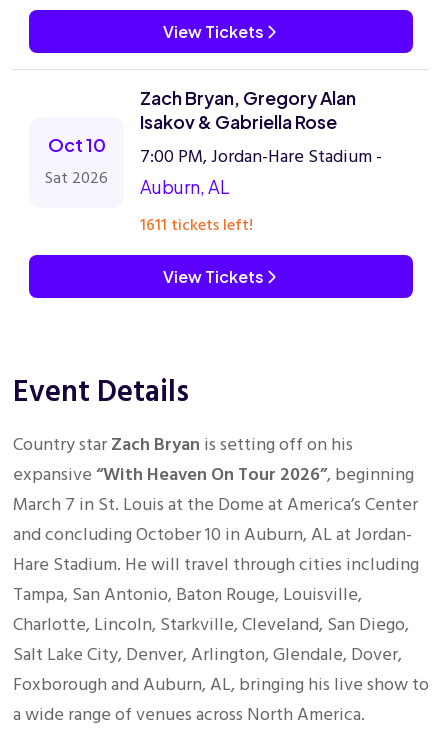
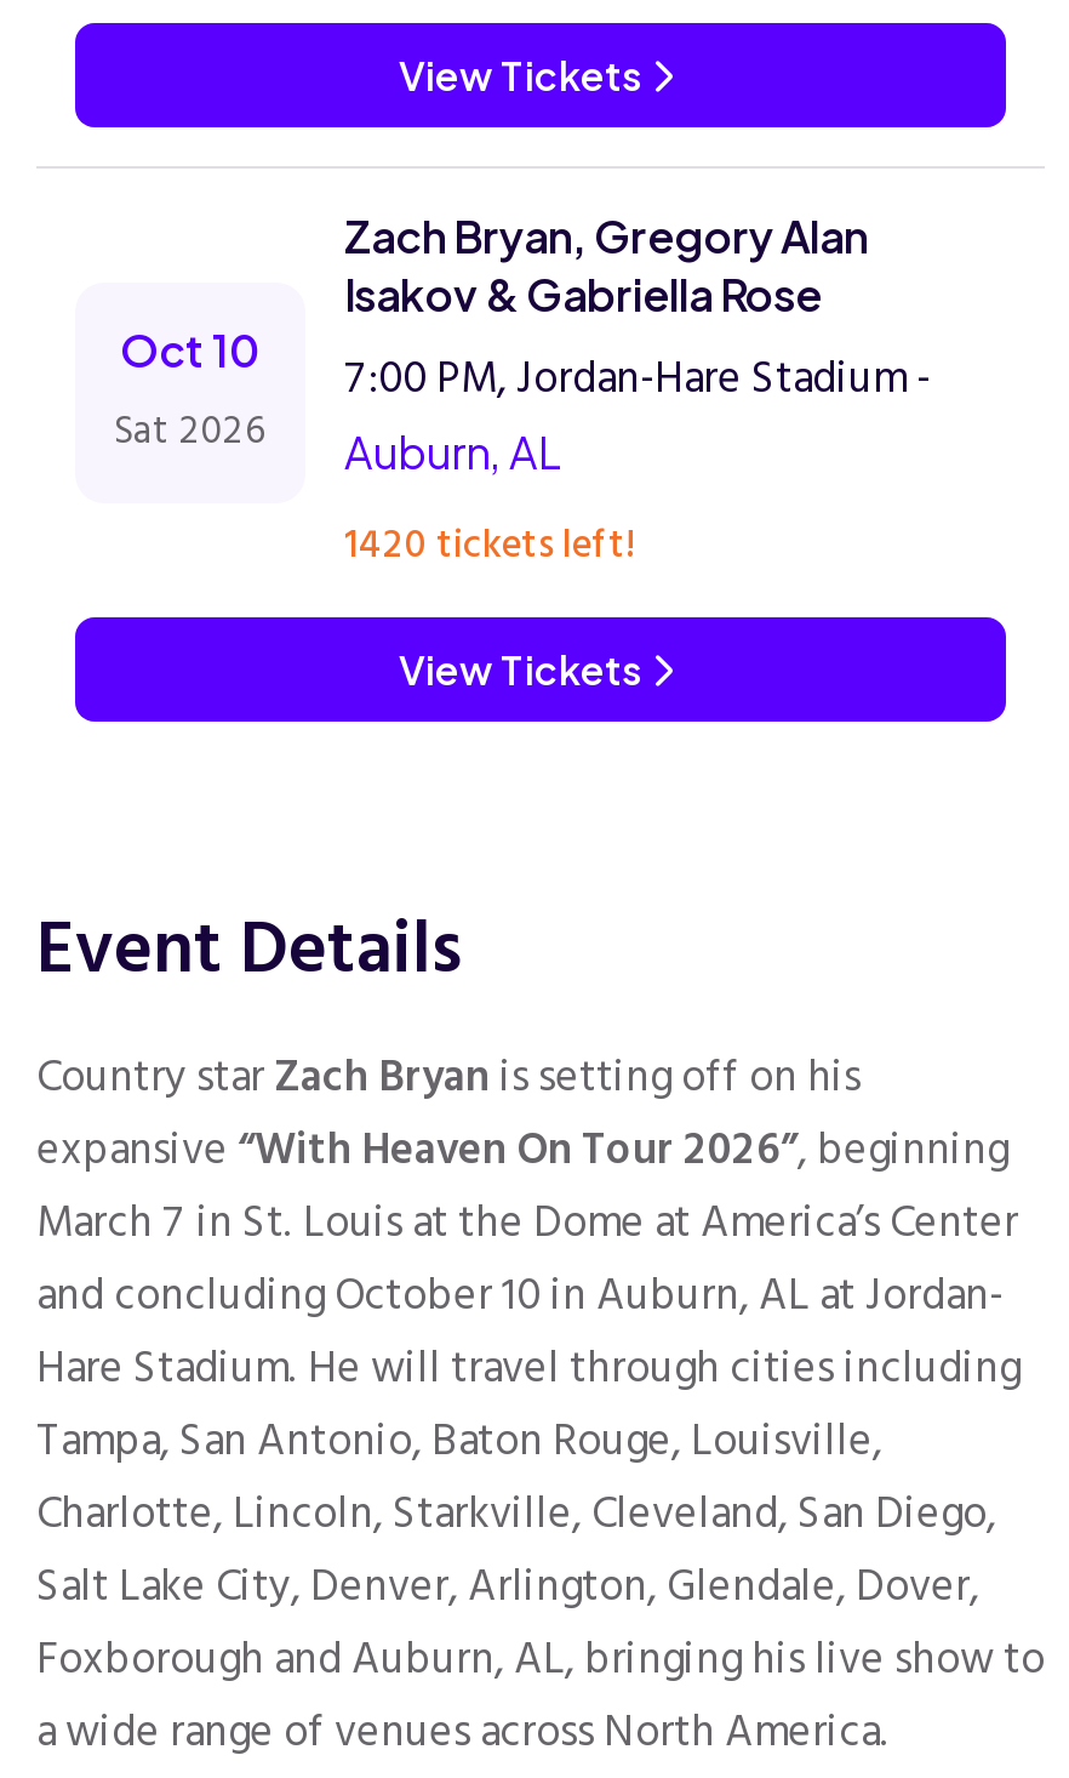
- 1611 tickets left!
+ 1420 tickets left!
